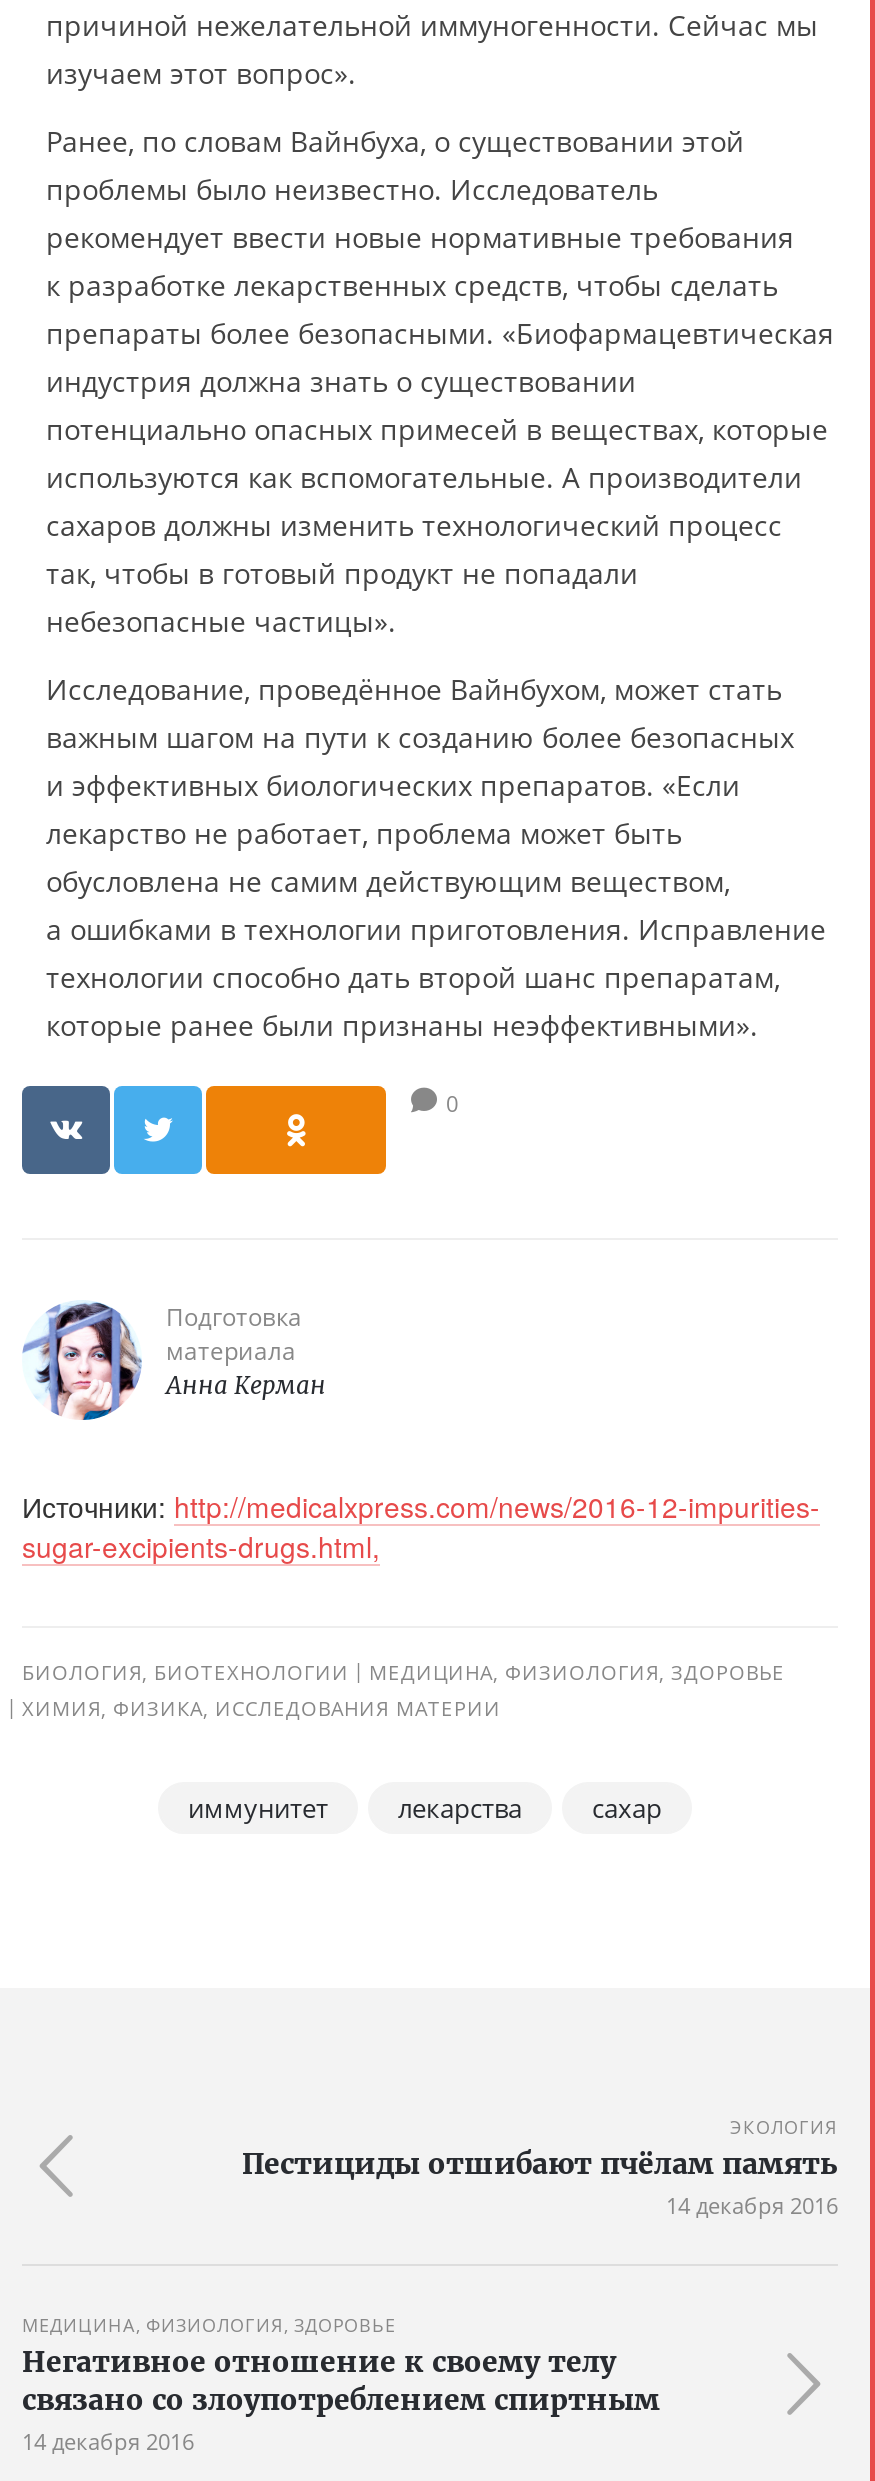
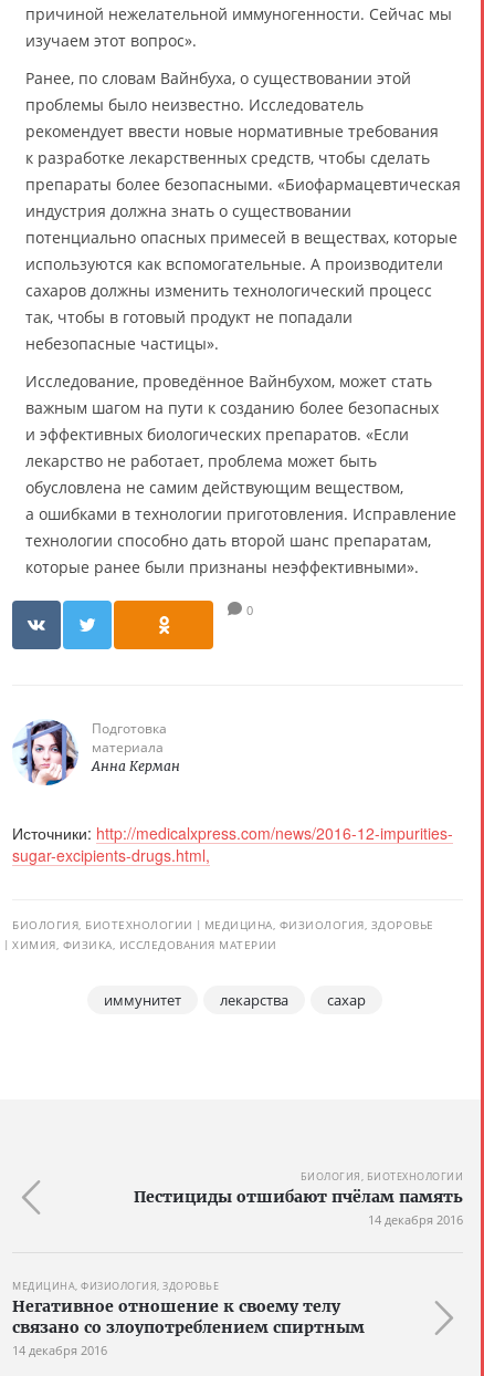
- ЭКОЛОГИЯ
+ БИОЛОГИЯ, БИОТЕХНОЛОГИИ
